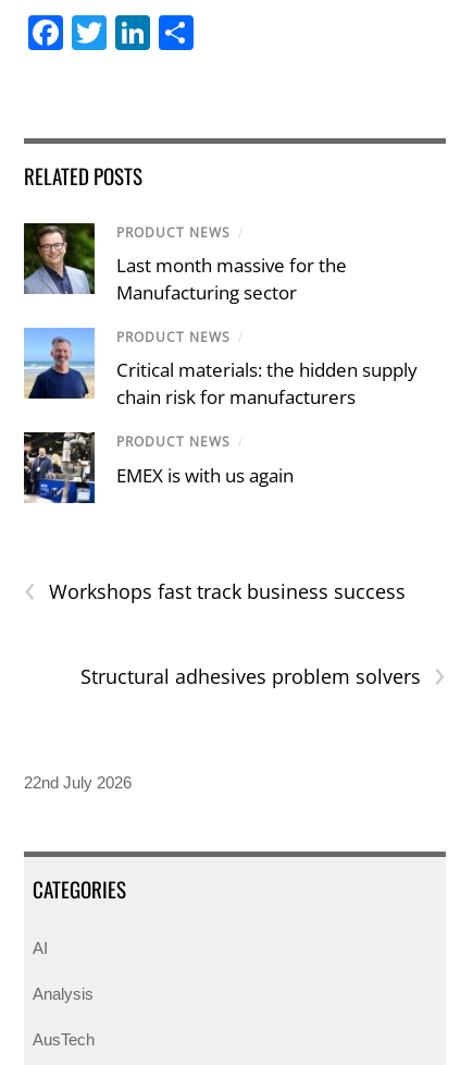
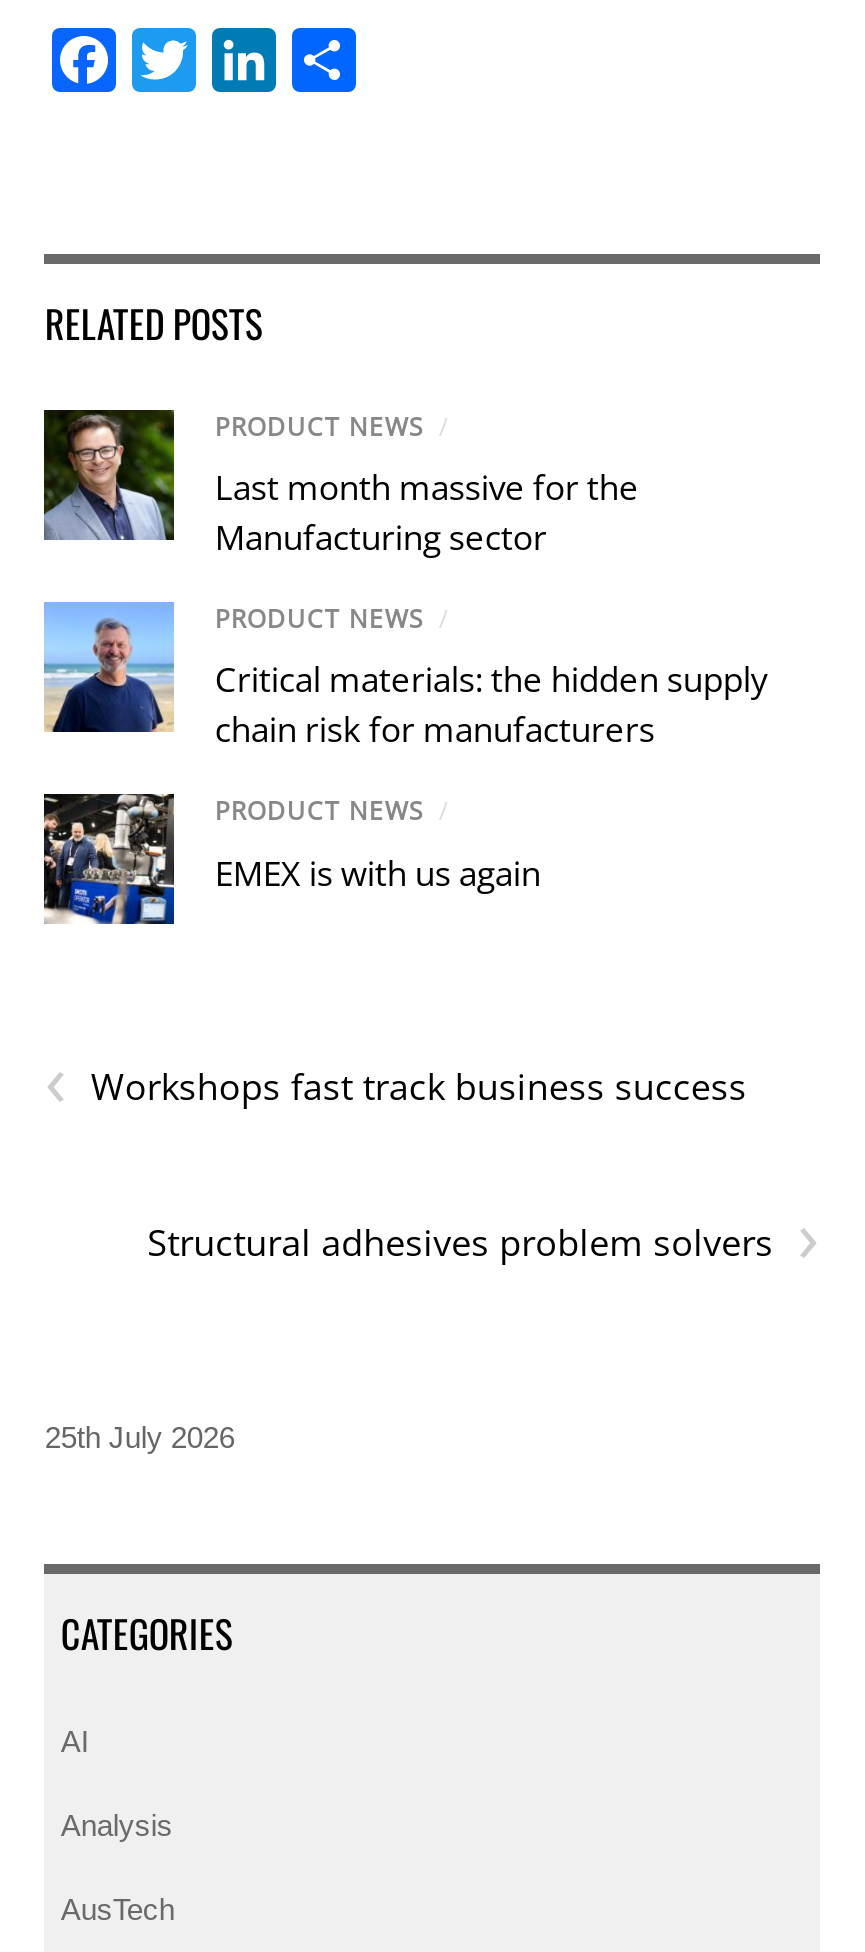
- 22nd July 2026
+ 25th July 2026
